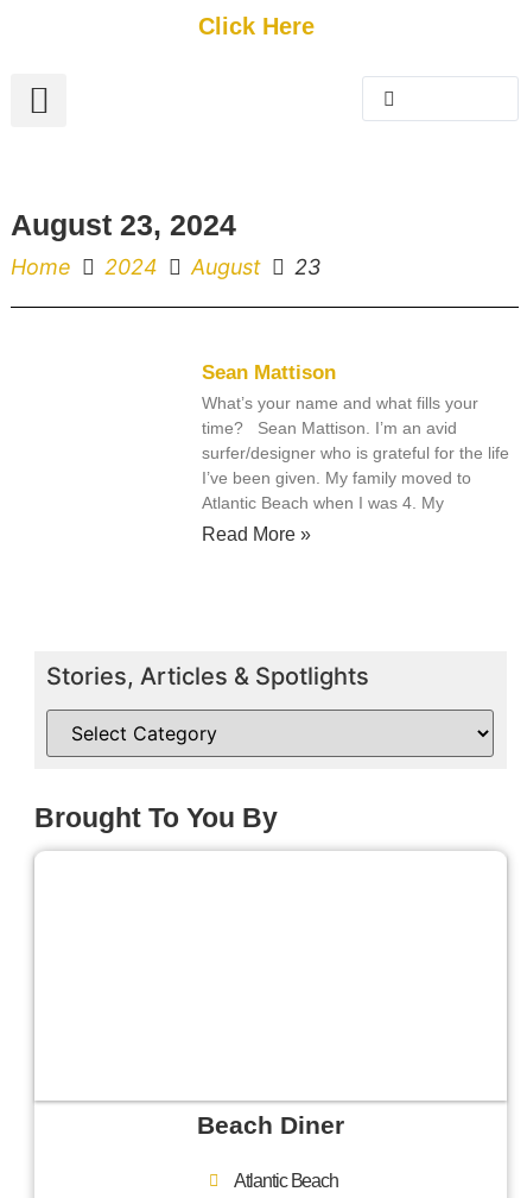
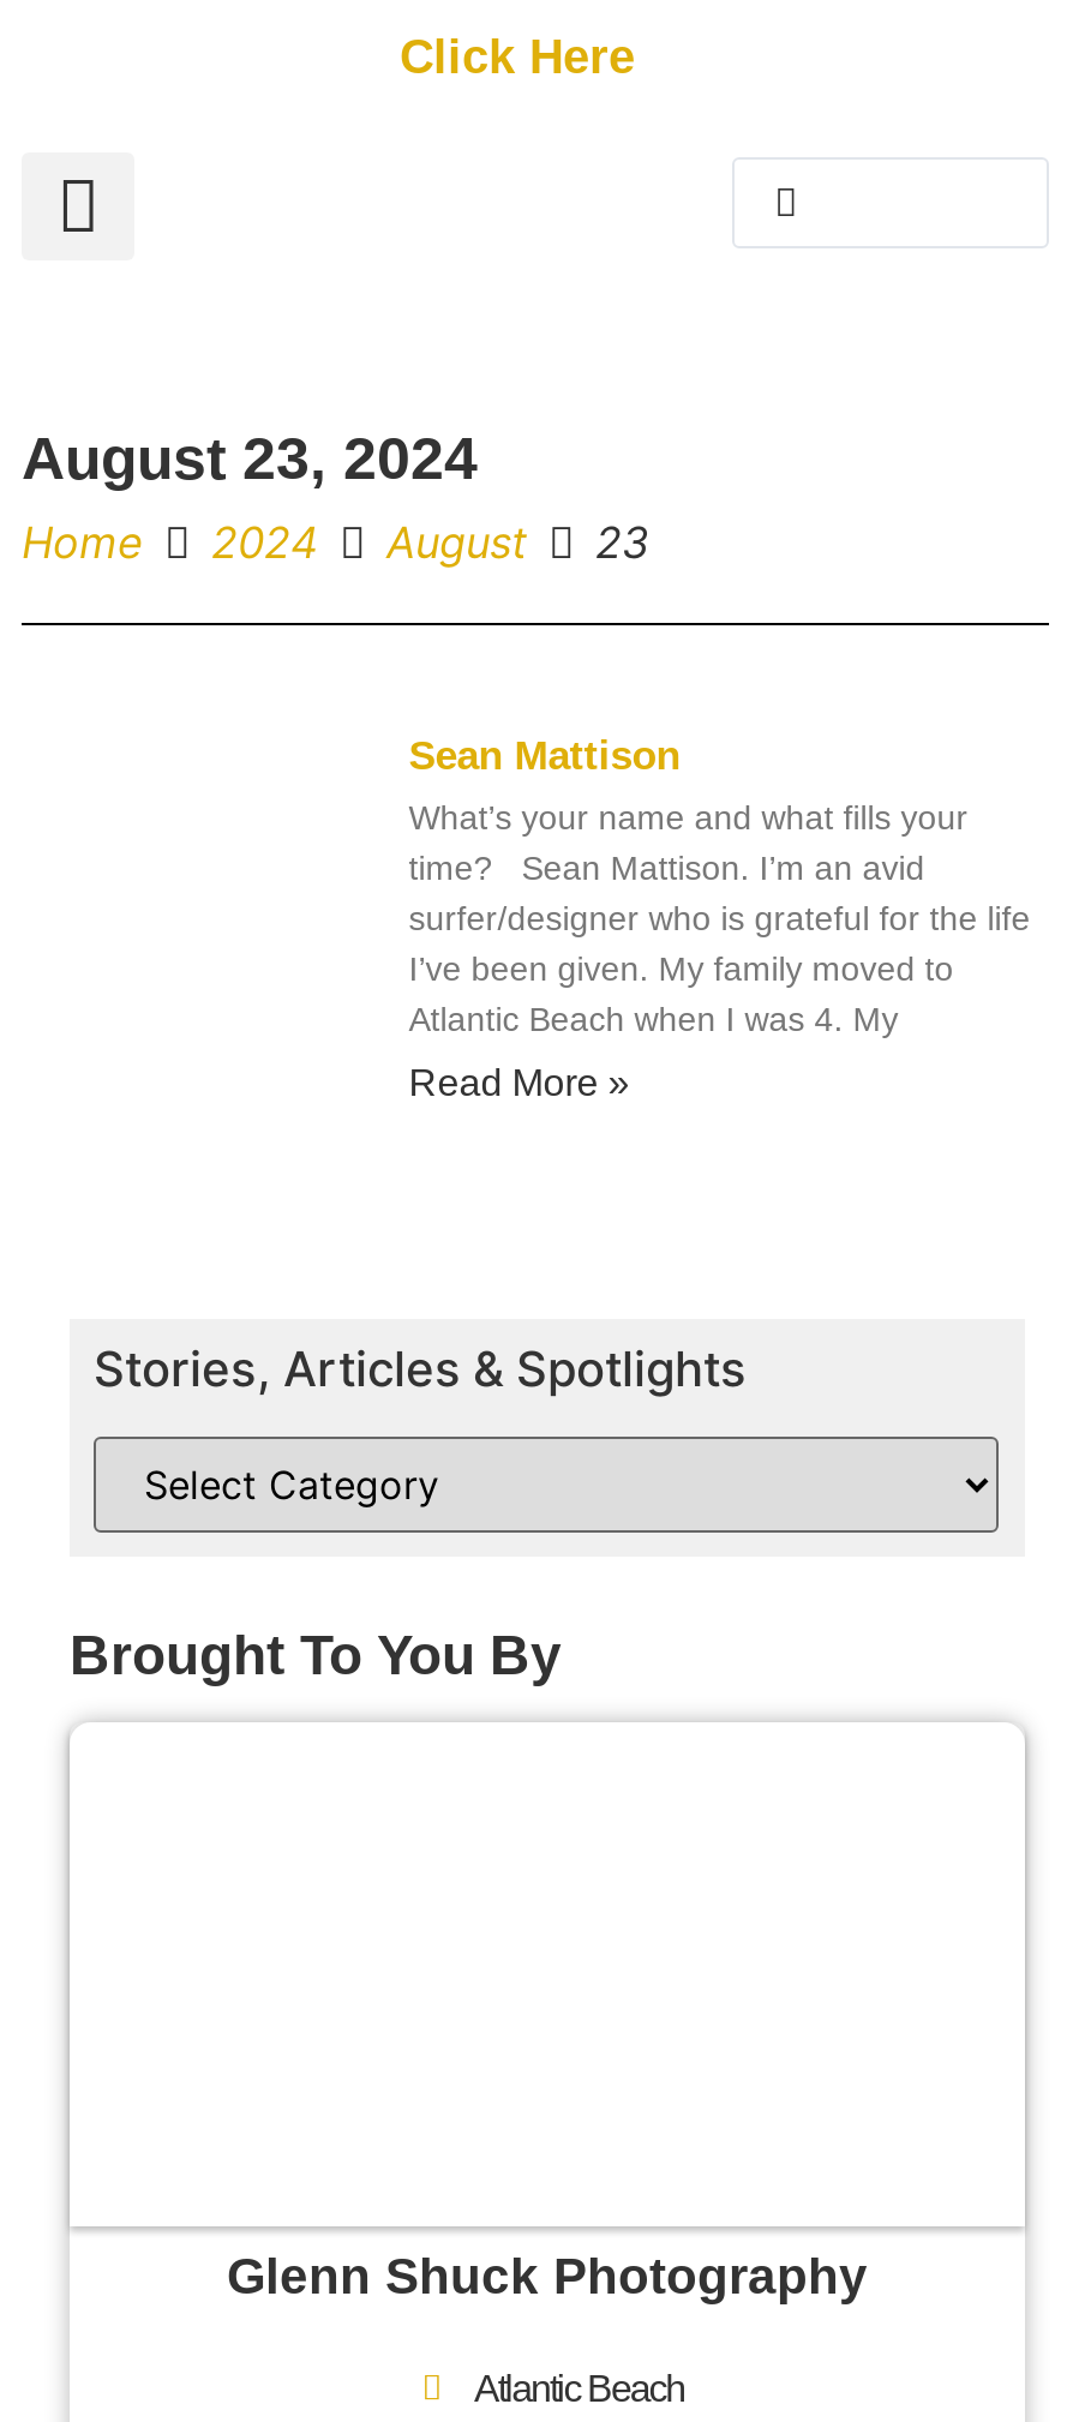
- Beach Diner
+ Glenn Shuck Photography
